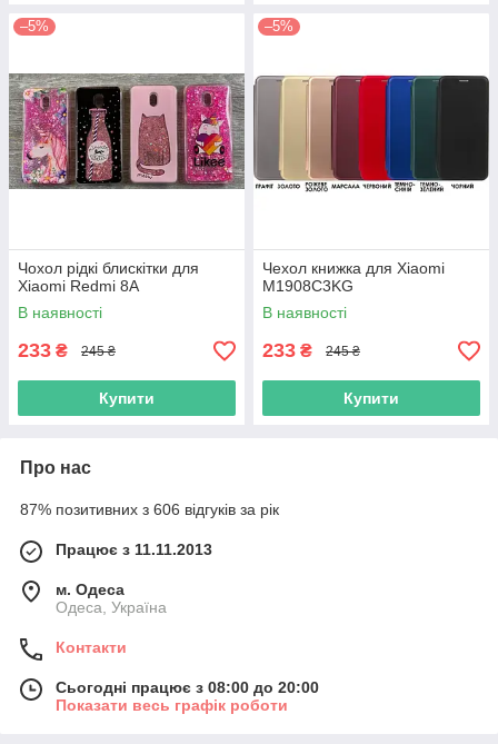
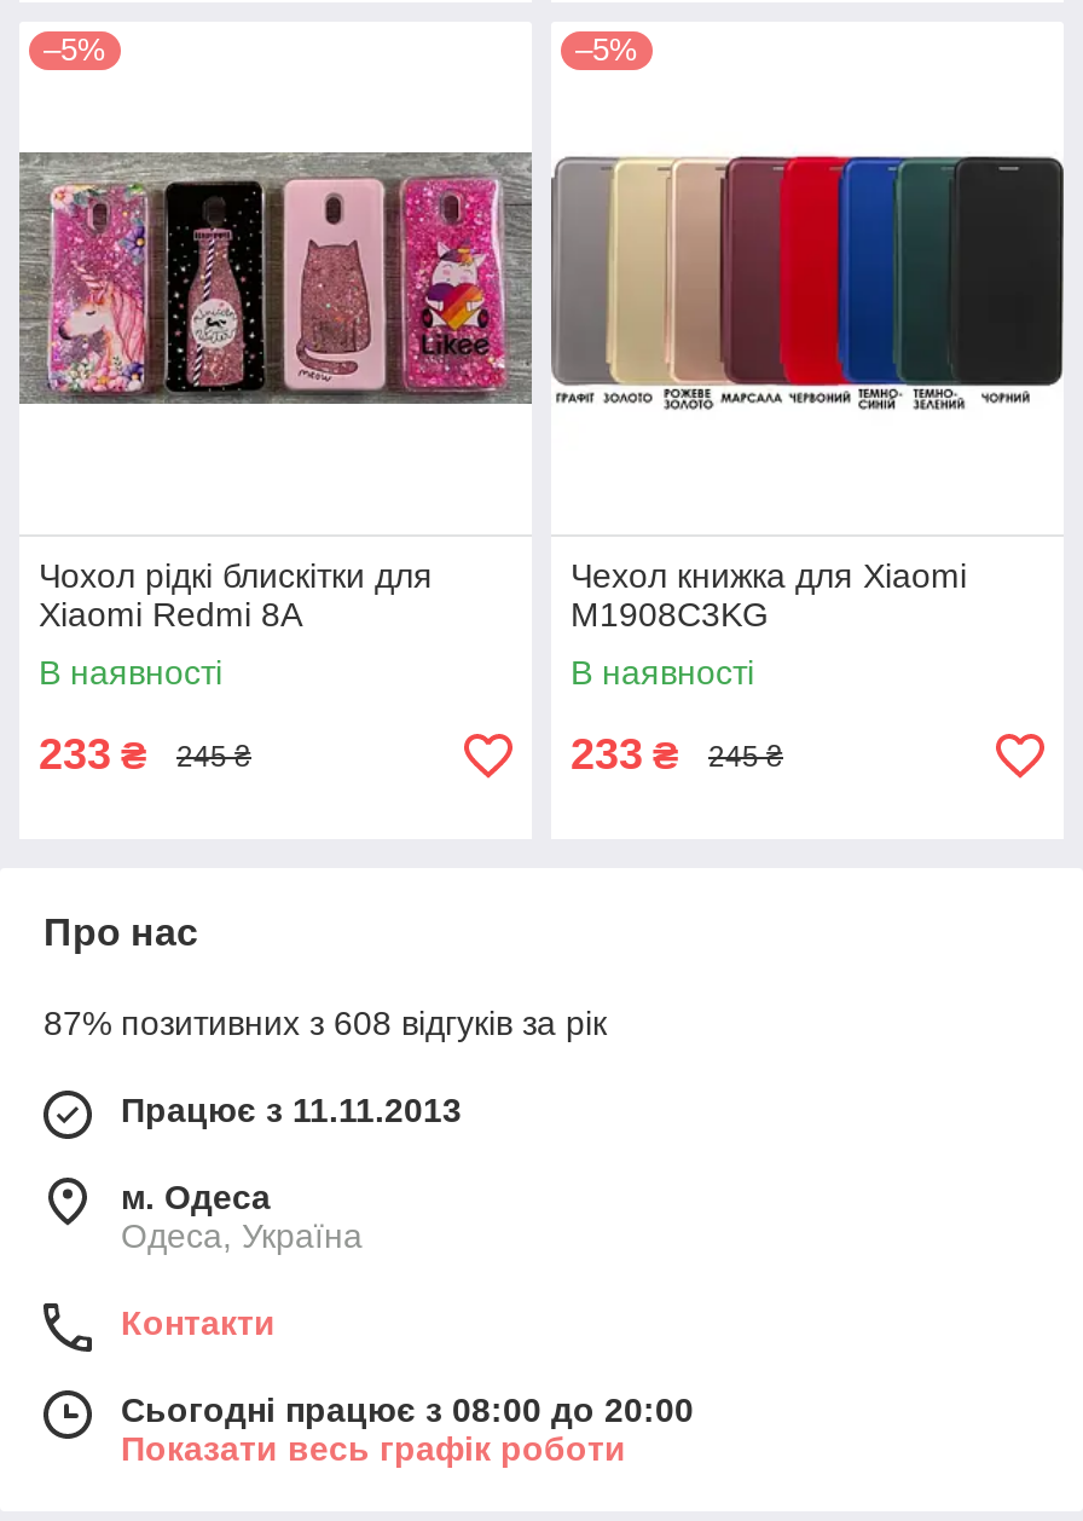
- Купити

- Купити

- 87% позитивних з 606 відгуків за рік
+ 87% позитивних з 608 відгуків за рік
